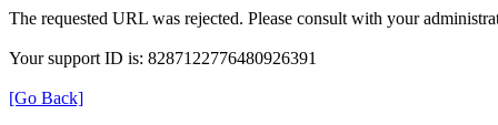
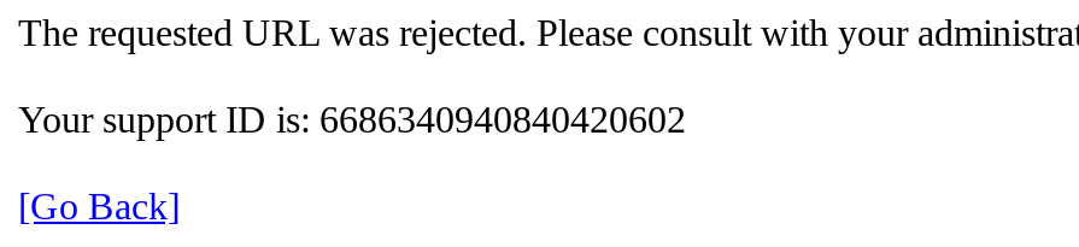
- Your support ID is: 8287122776480926391
+ Your support ID is: 6686340940840420602
